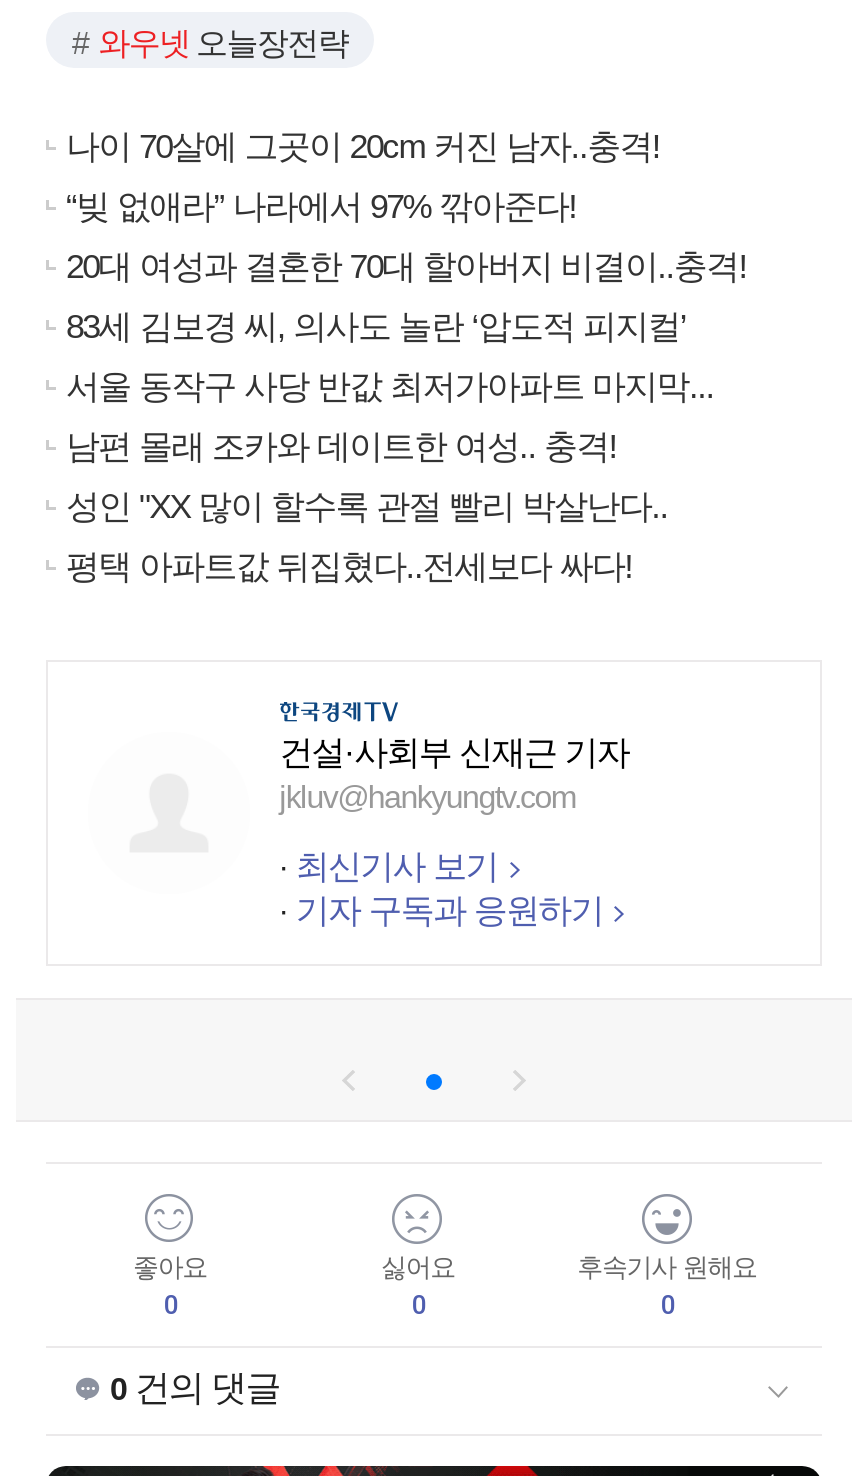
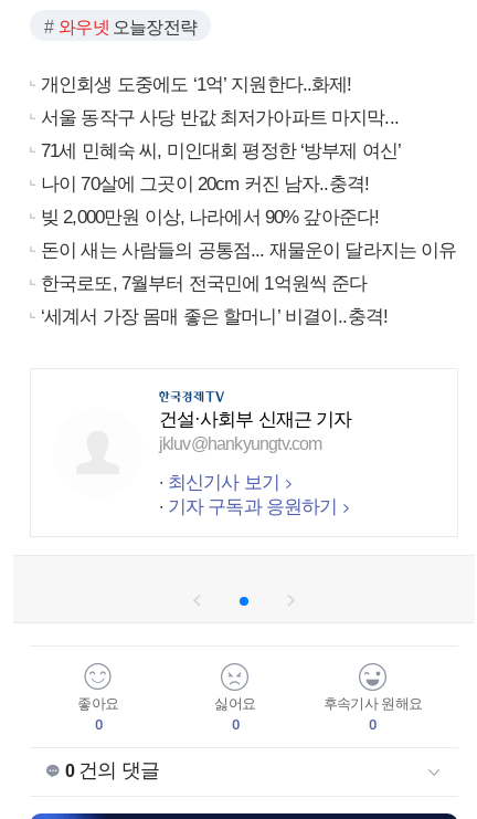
moved down: 나이 70살에 그곳이 20cm 커진 남자..충격!

- “빚 없애라” 나라에서 97% 깎아준다!
- 20대 여성과 결혼한 70대 할아버지 비결이..충격!
- 83세 김보경 씨, 의사도 놀란 ‘압도적 피지컬’
+ 개인회생 도중에도 ‘1억’ 지원한다..화제!

moved up: 서울 동작구 사당 반값 최저가아파트 마지막...

- 남편 몰래 조카와 데이트한 여성.. 충격!
- 성인 "XX 많이 할수록 관절 빨리 박살난다..
- 평택 아파트값 뒤집혔다..전세보다 싸다!
+ 71세 민혜숙 씨, 미인대회 평정한 ‘방부제 여신’
+ 빚 2,000만원 이상, 나라에서 90% 갚아준다!
+ 돈이 새는 사람들의 공통점... 재물운이 달라지는 이유
+ 한국로또, 7월부터 전국민에 1억원씩 준다
+ ‘세계서 가장 몸매 좋은 할머니’ 비결이..충격!
